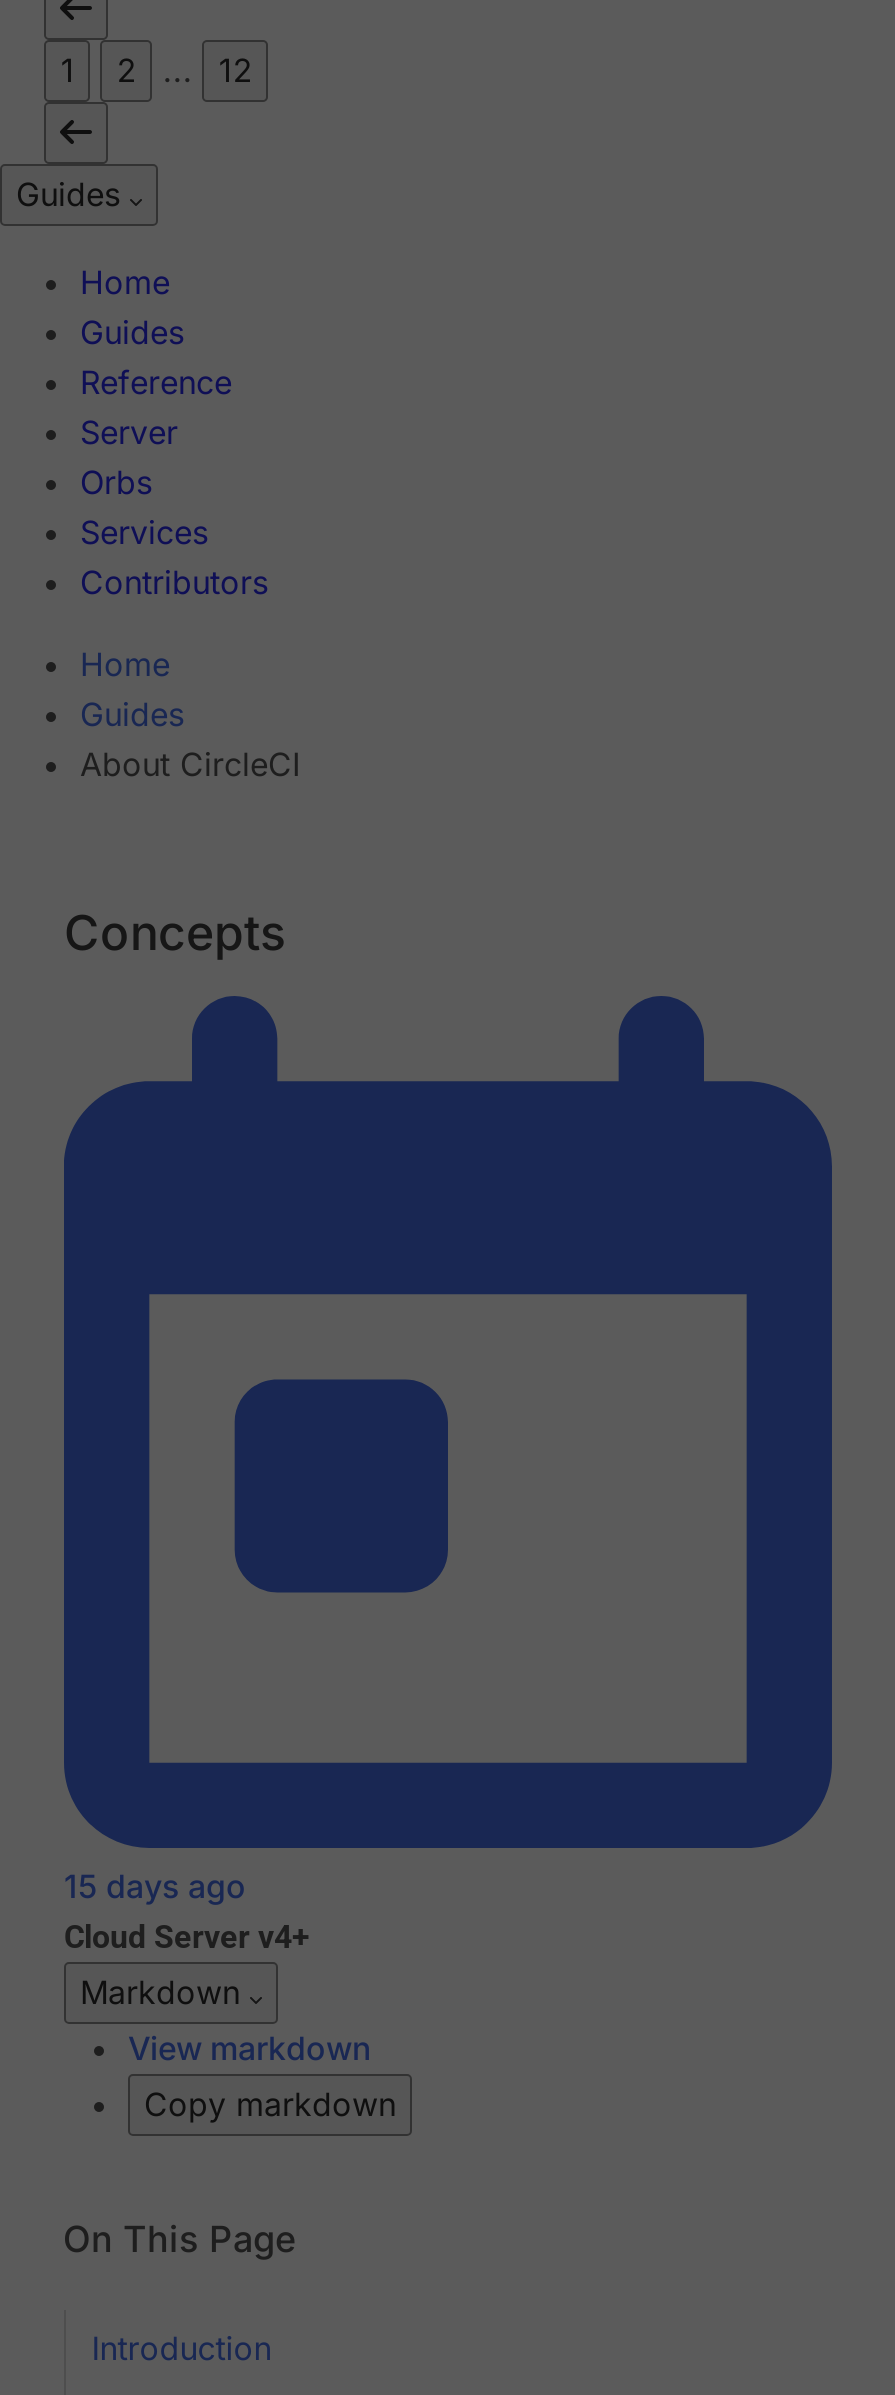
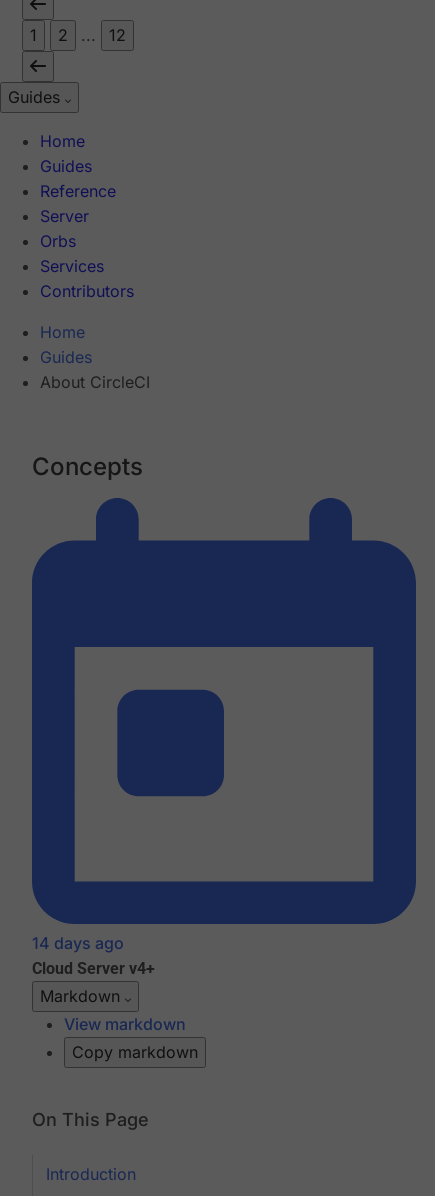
- 15 days ago
+ 14 days ago
